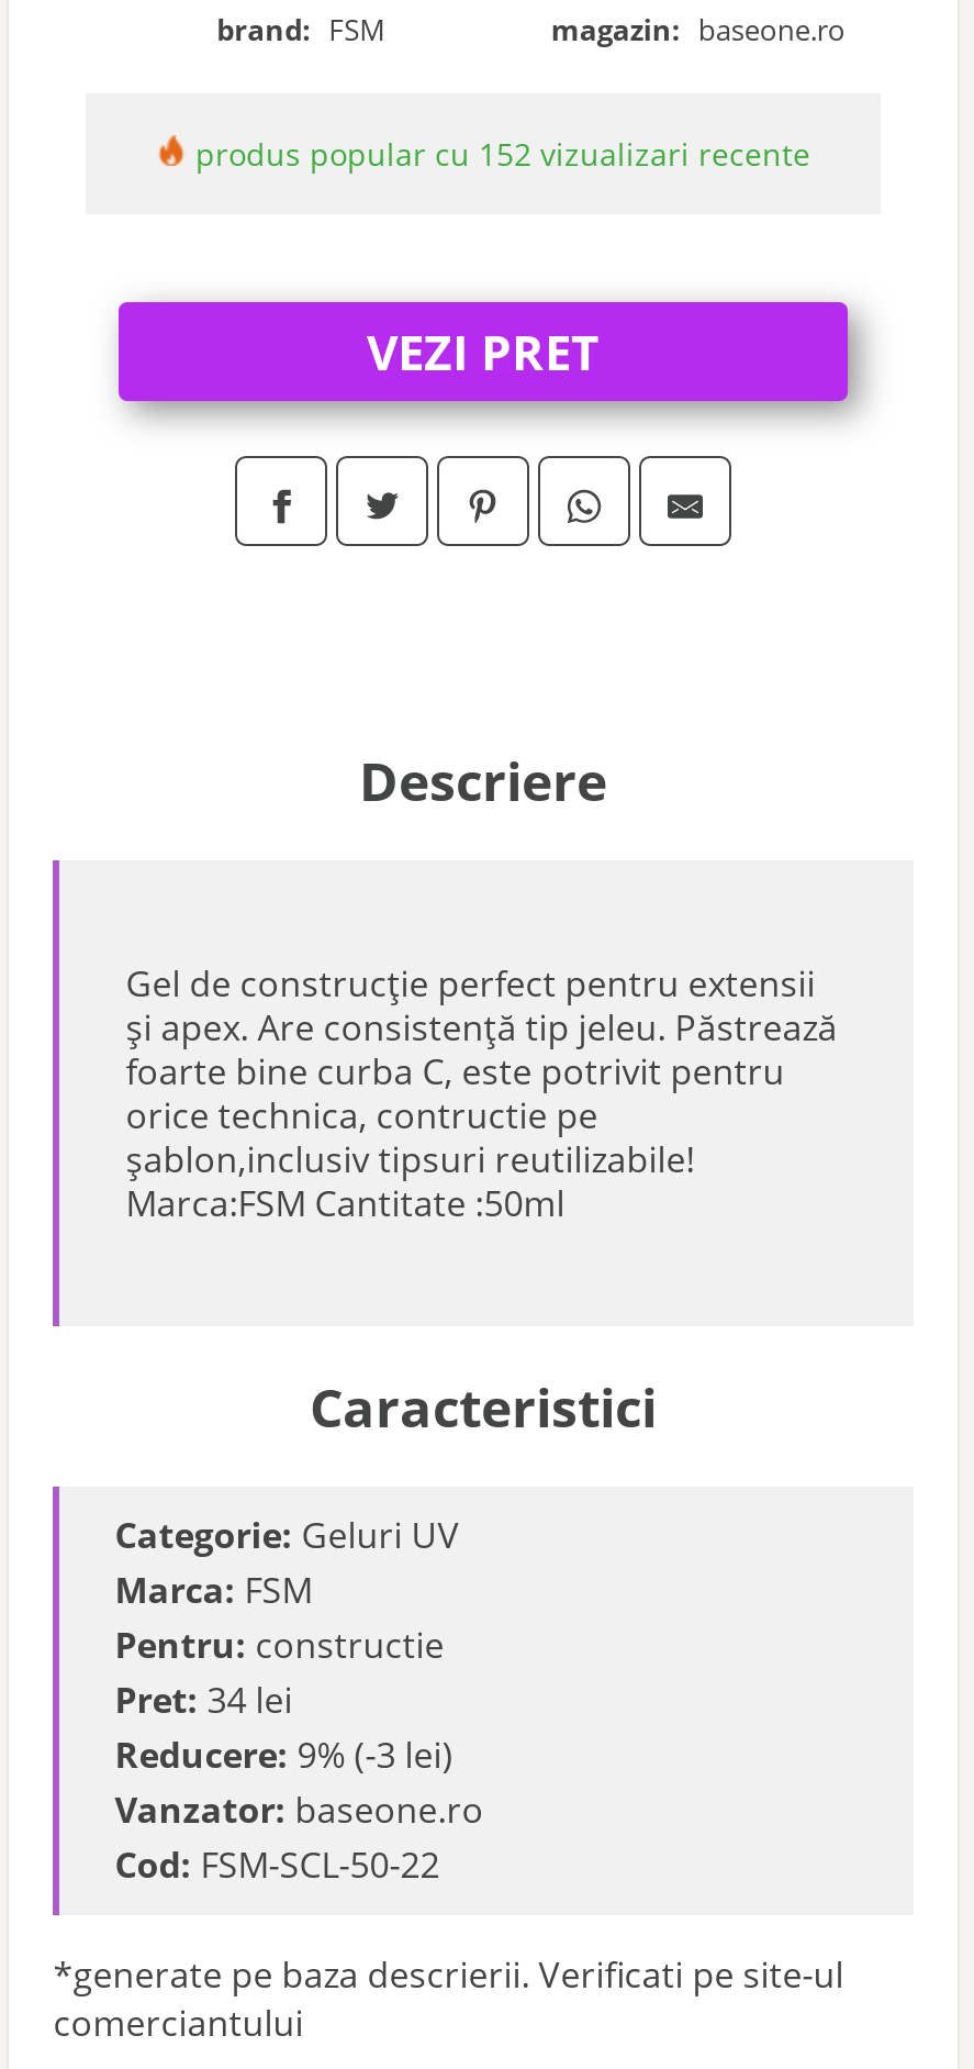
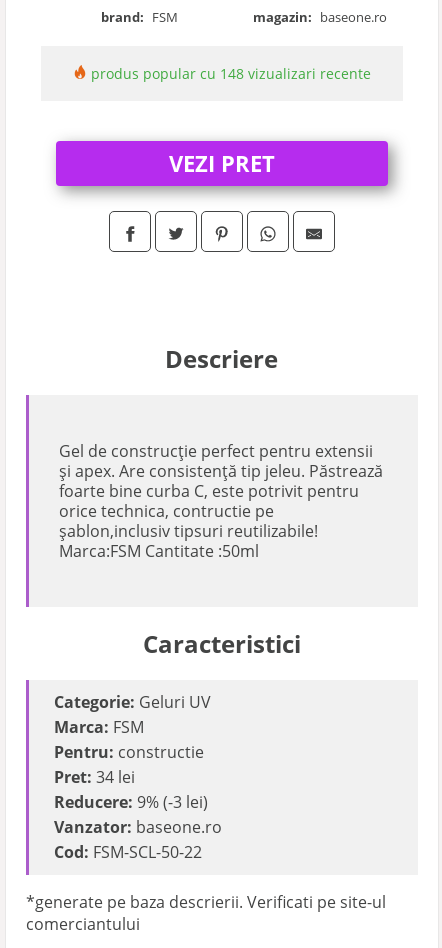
- produs popular cu 152 vizualizari recente
+ produs popular cu 148 vizualizari recente
